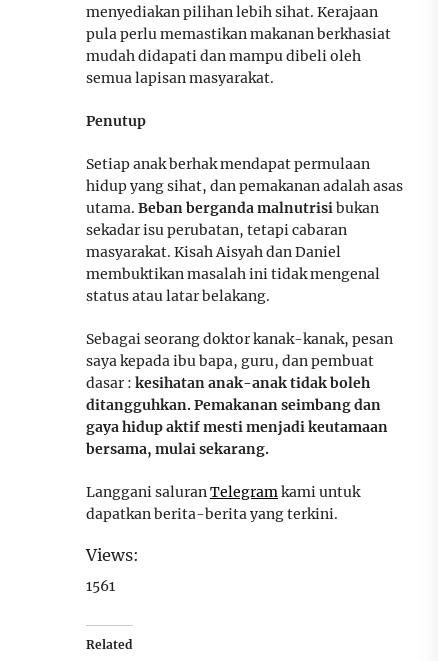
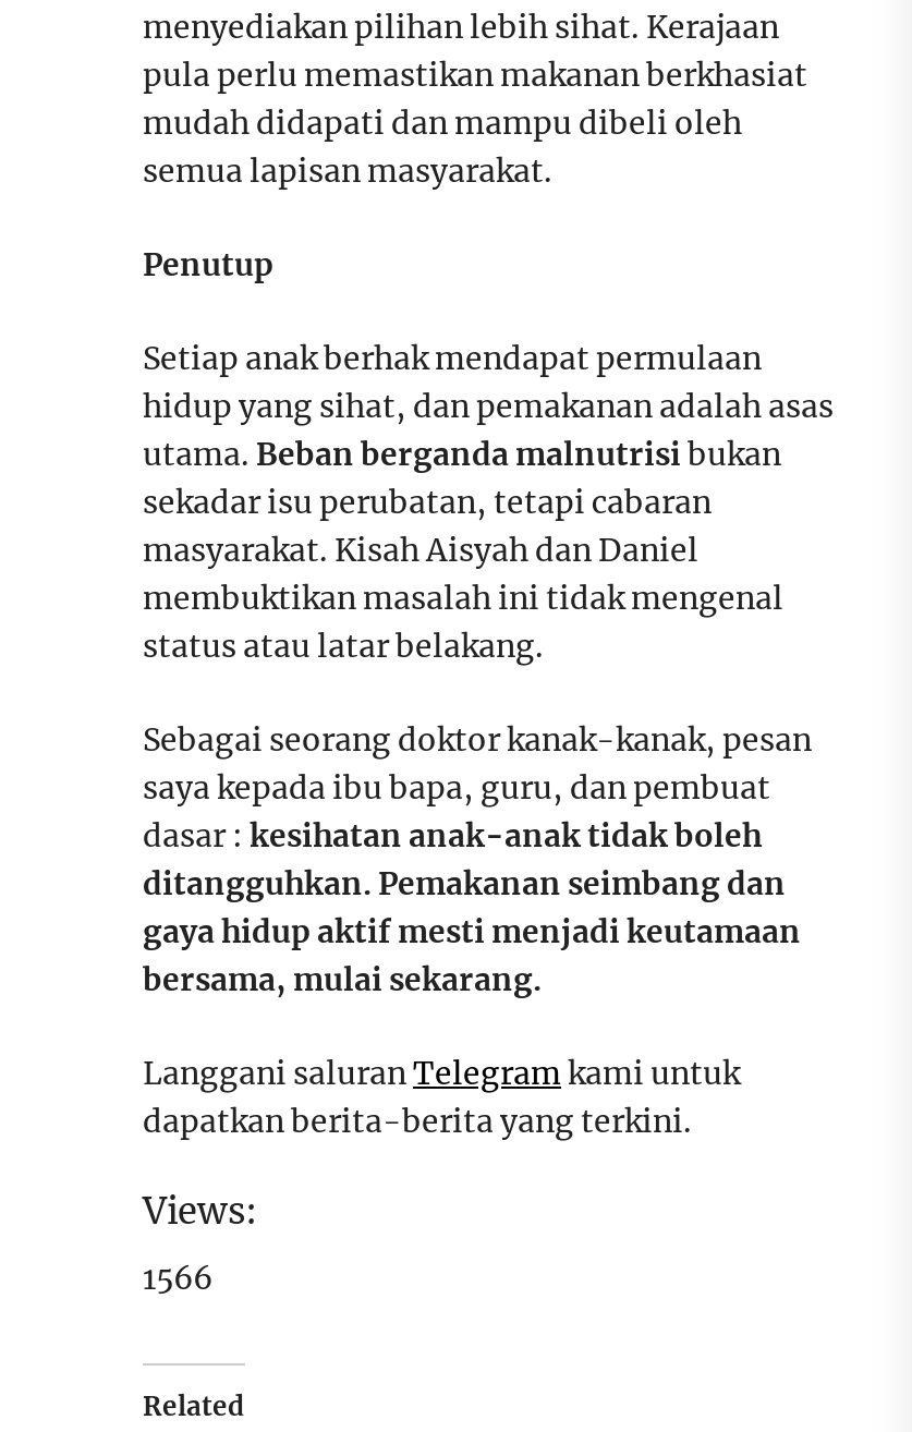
- 1561
+ 1566
